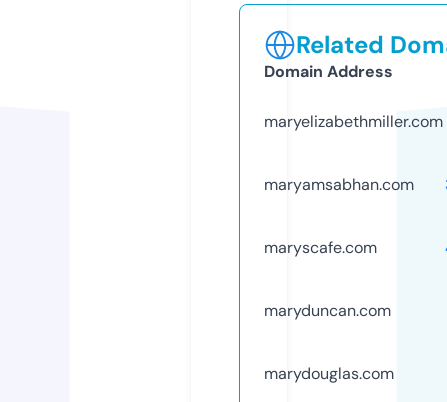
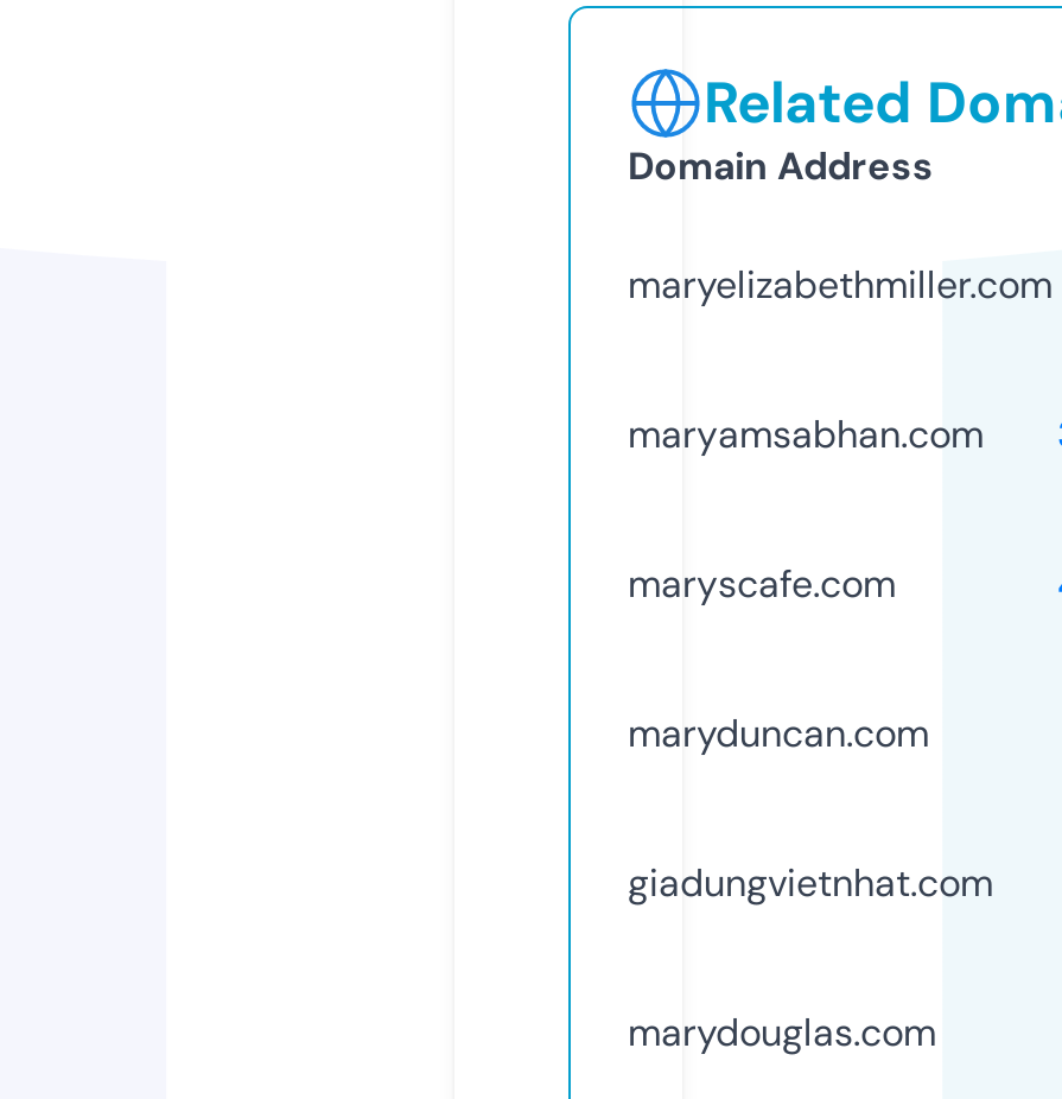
+ giadungvietnhat.com
